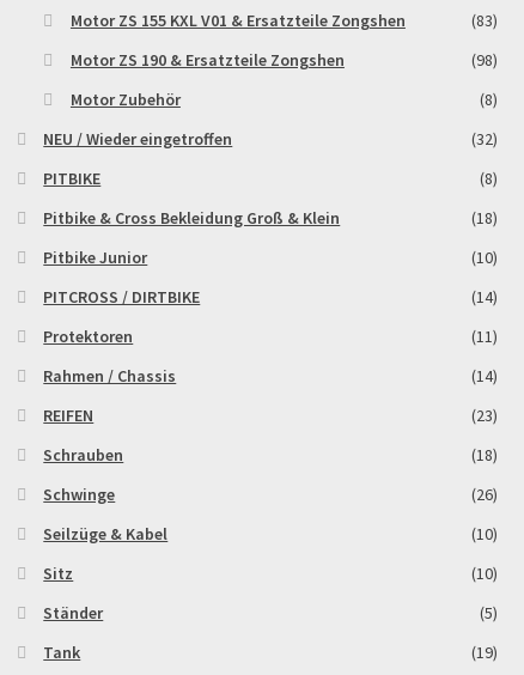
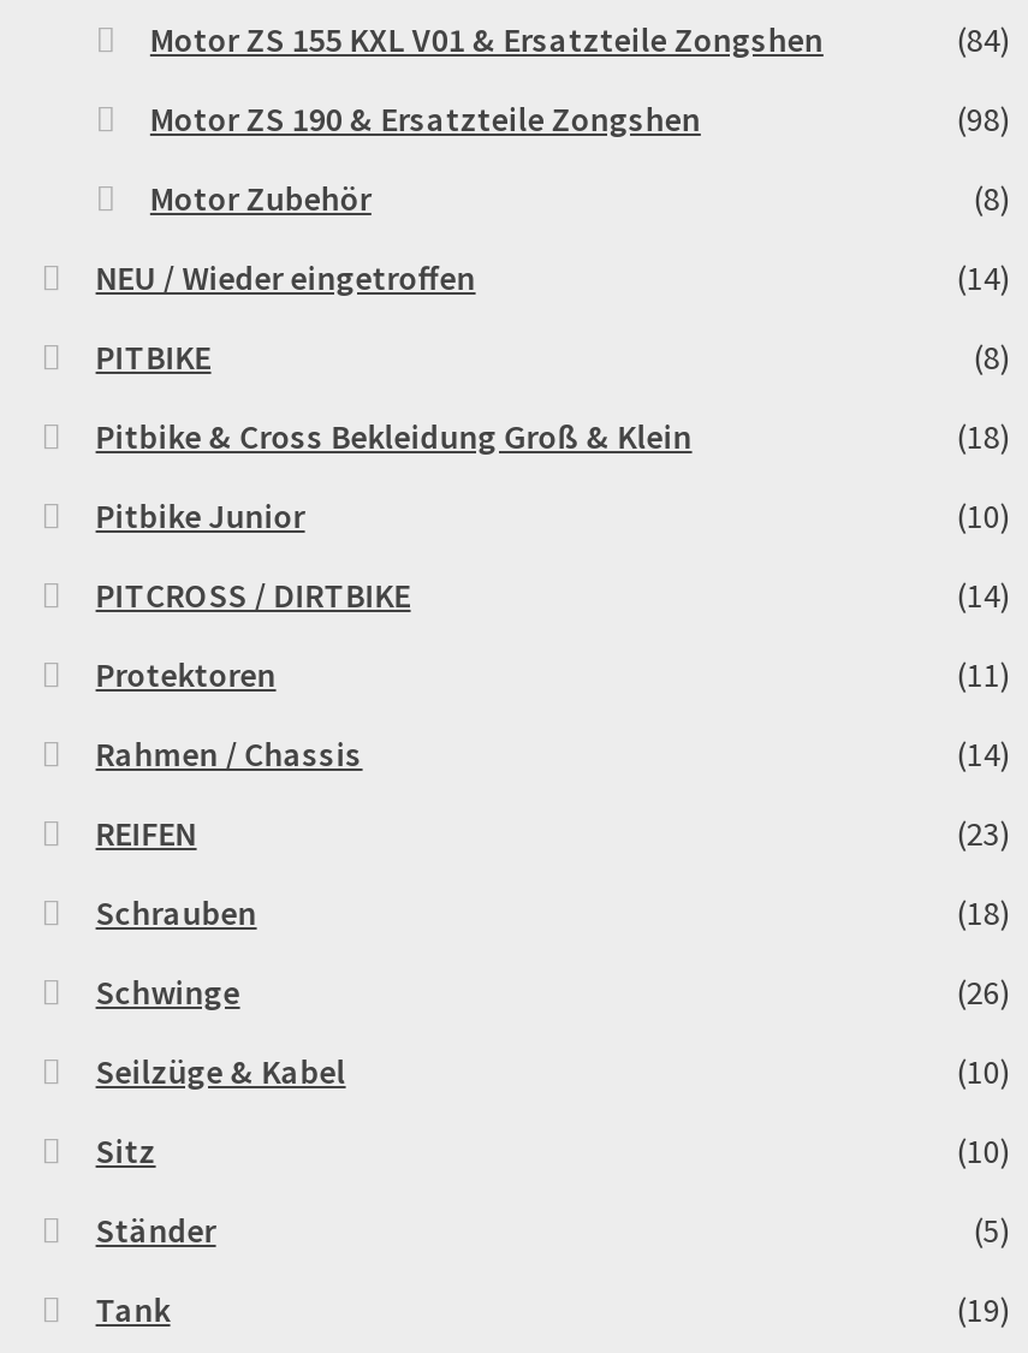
- (83)
+ (84)

- (32)
+ (14)
